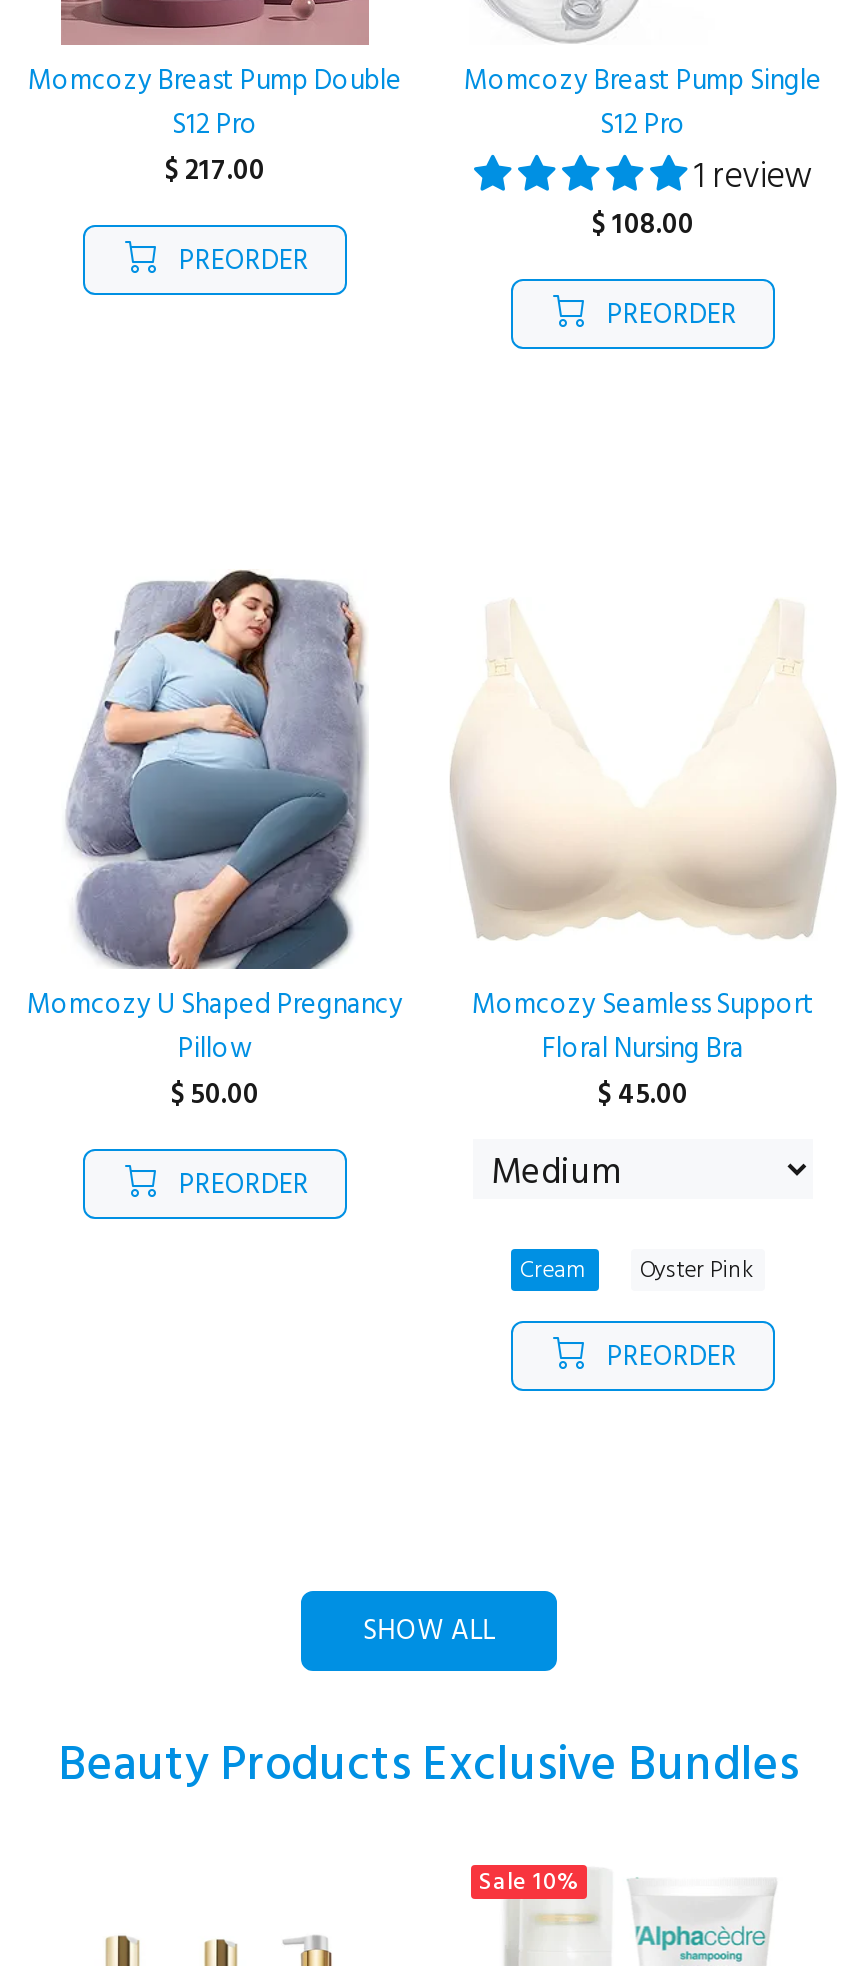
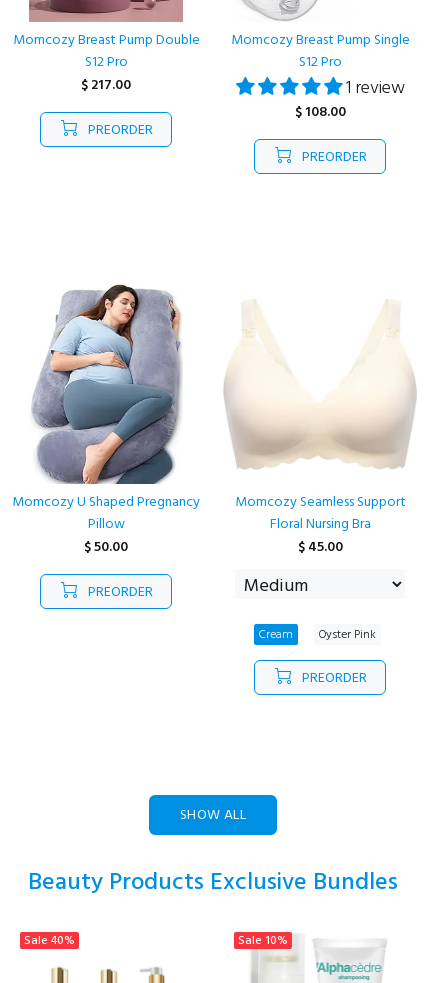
+ Sale40%
